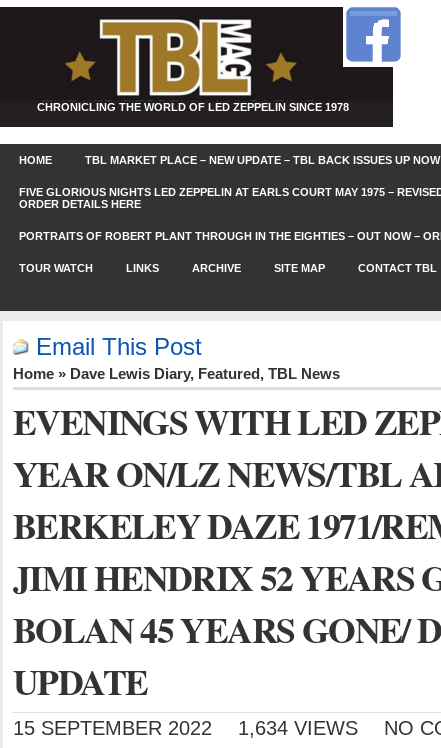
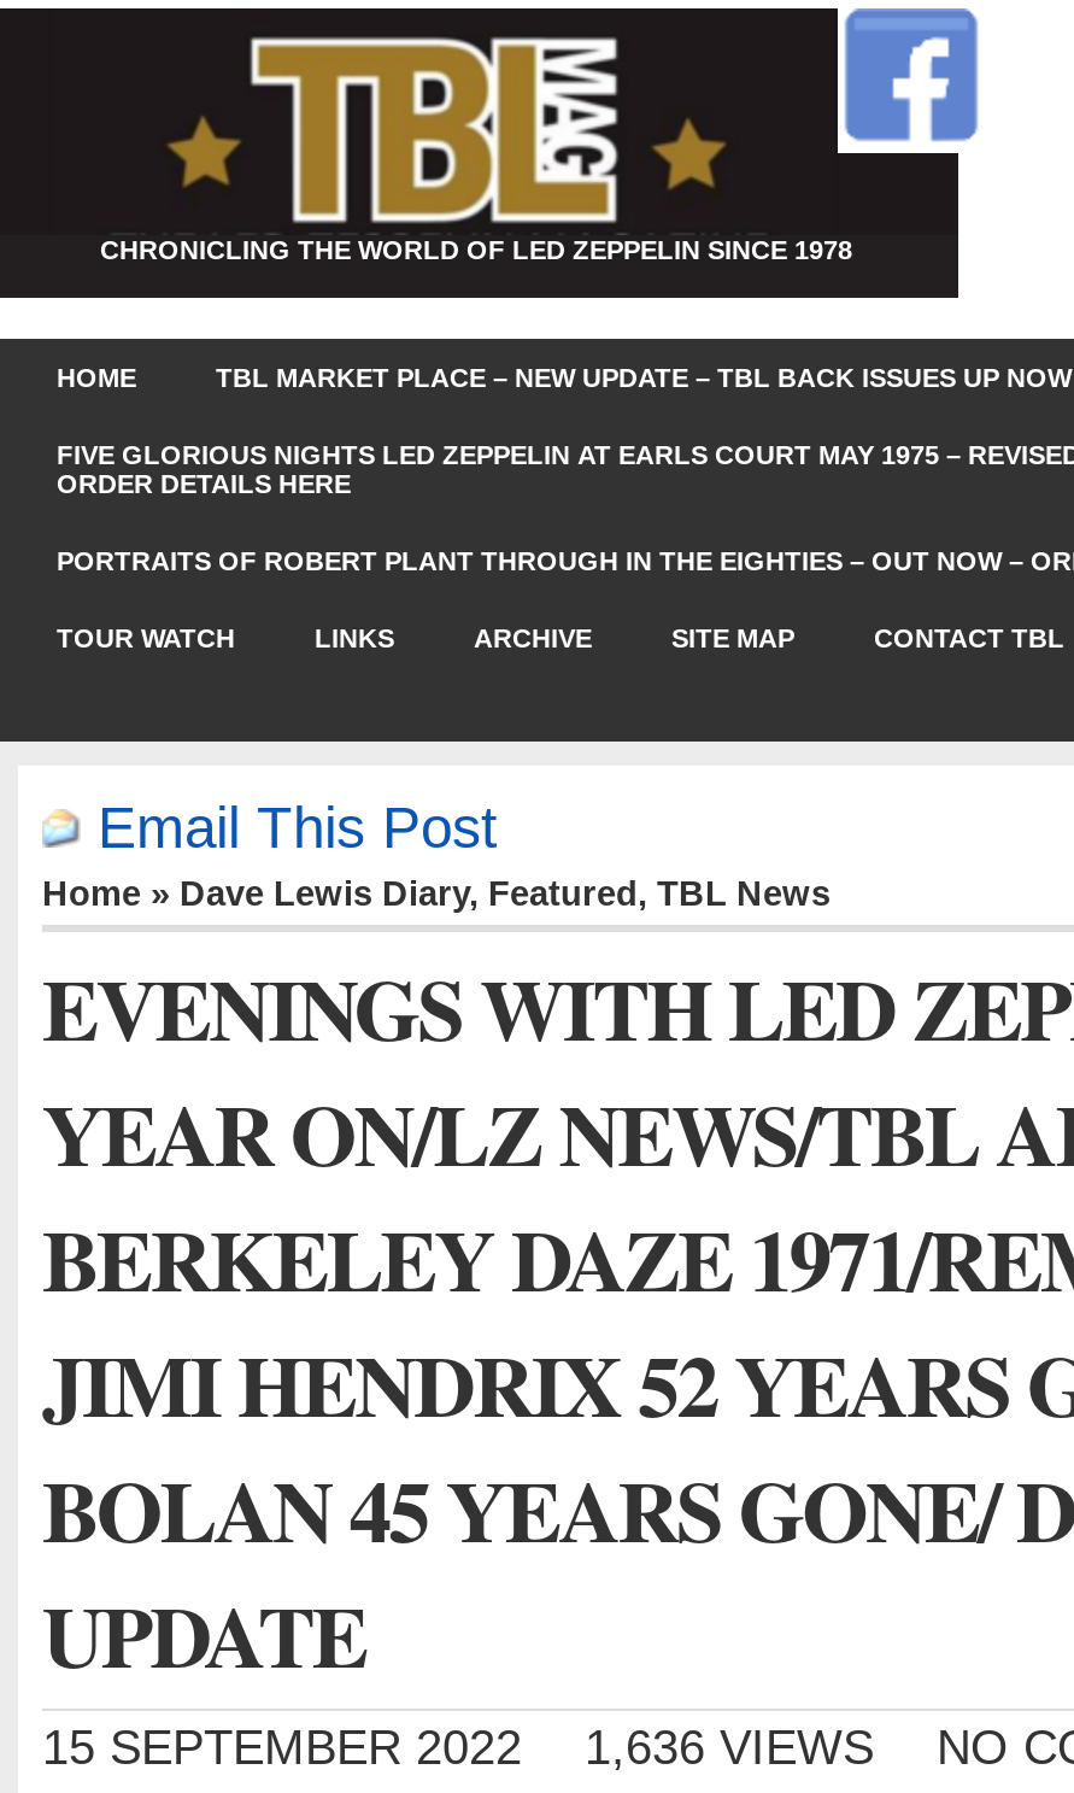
- 1,634 VIEWS
+ 1,636 VIEWS
